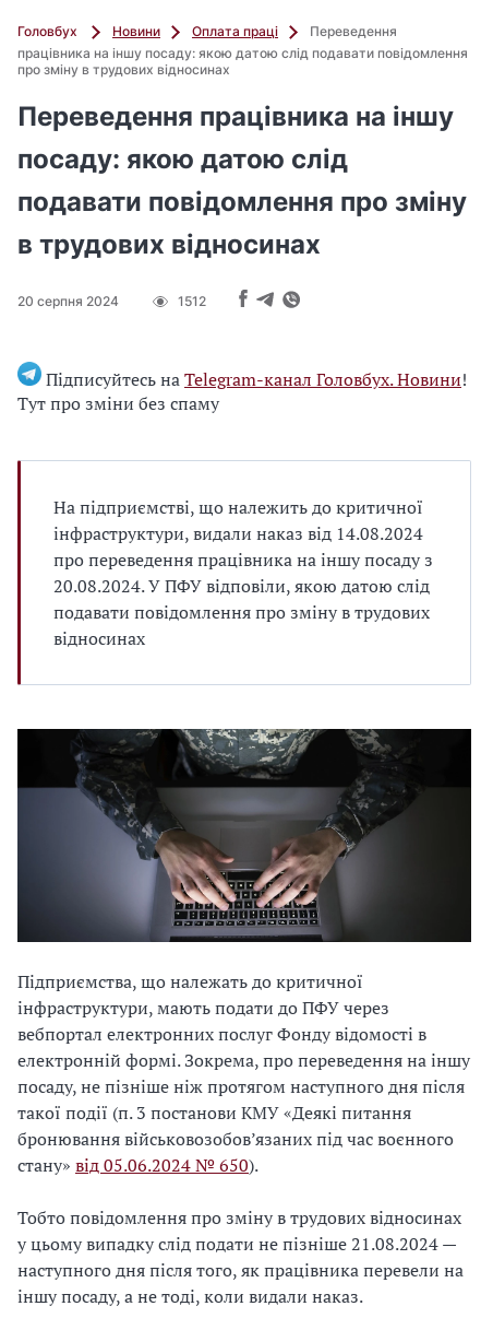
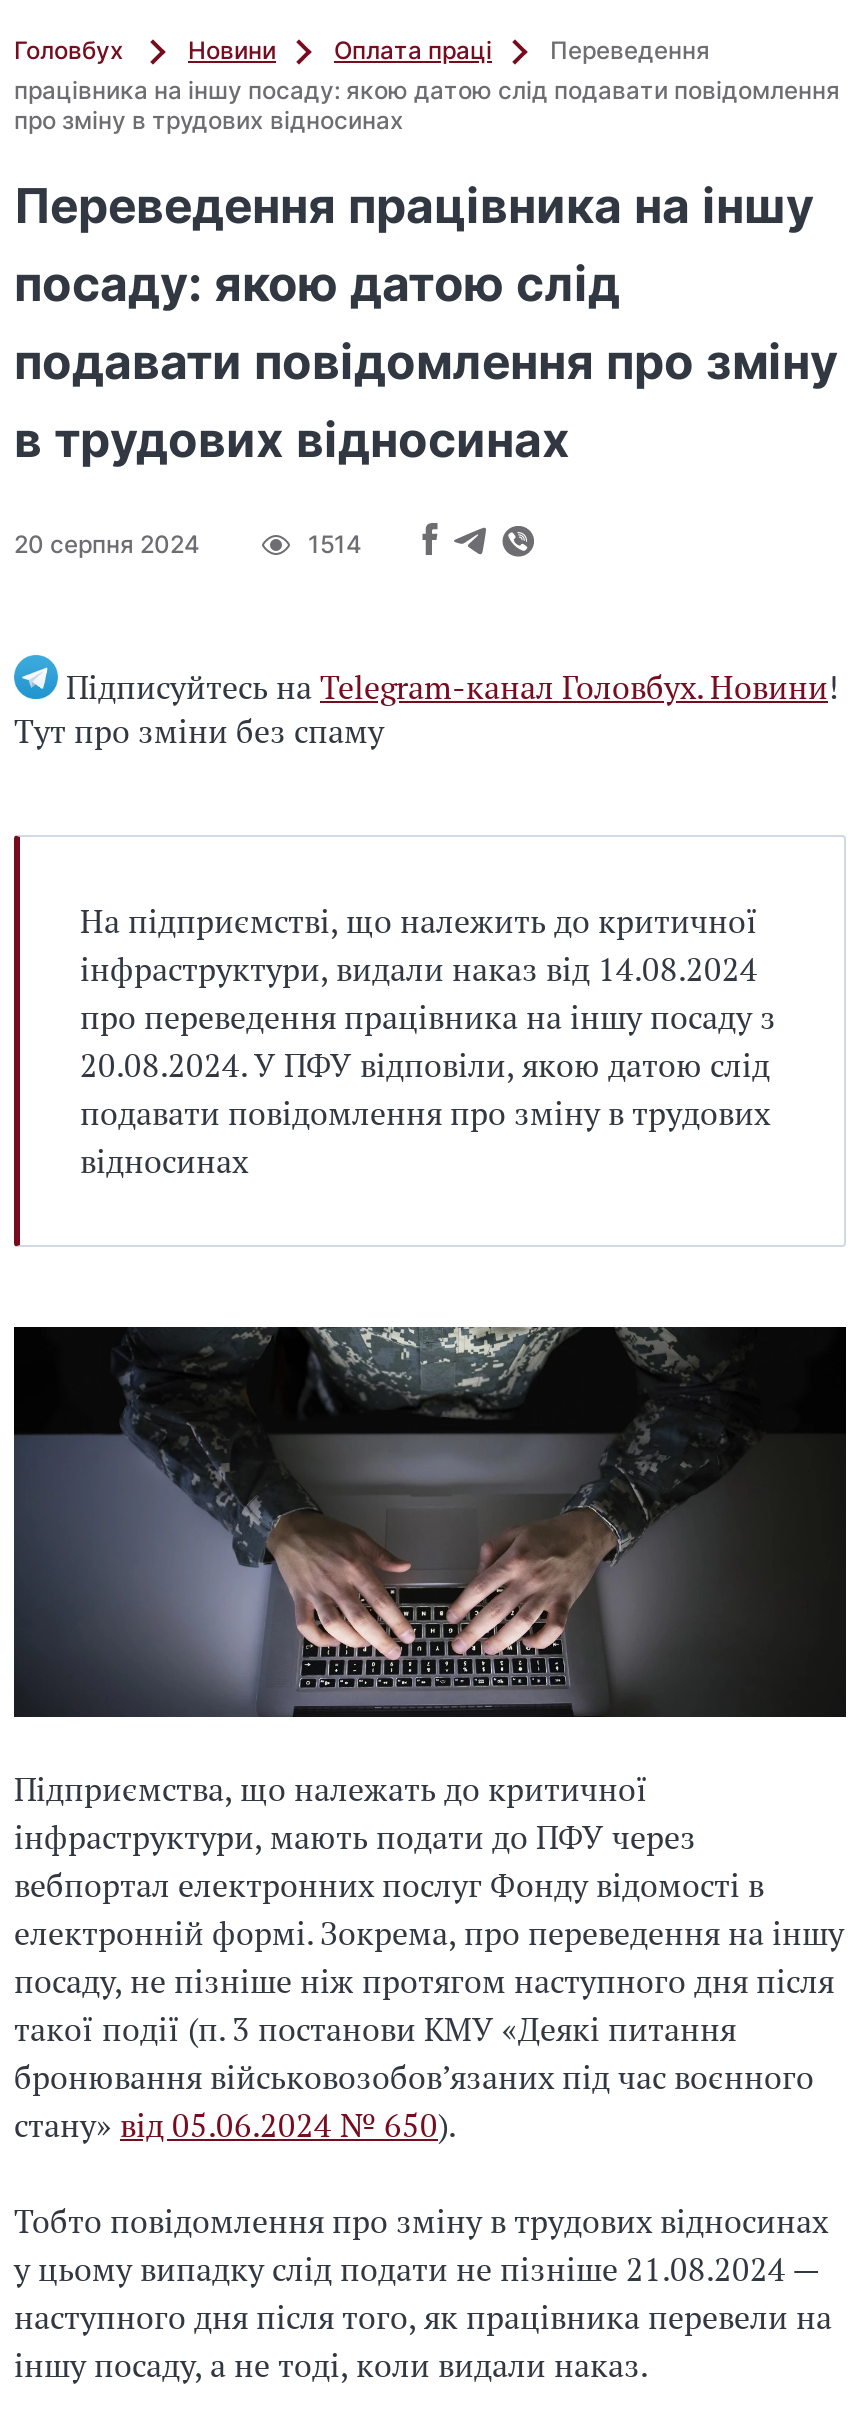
- 1512
+ 1514
